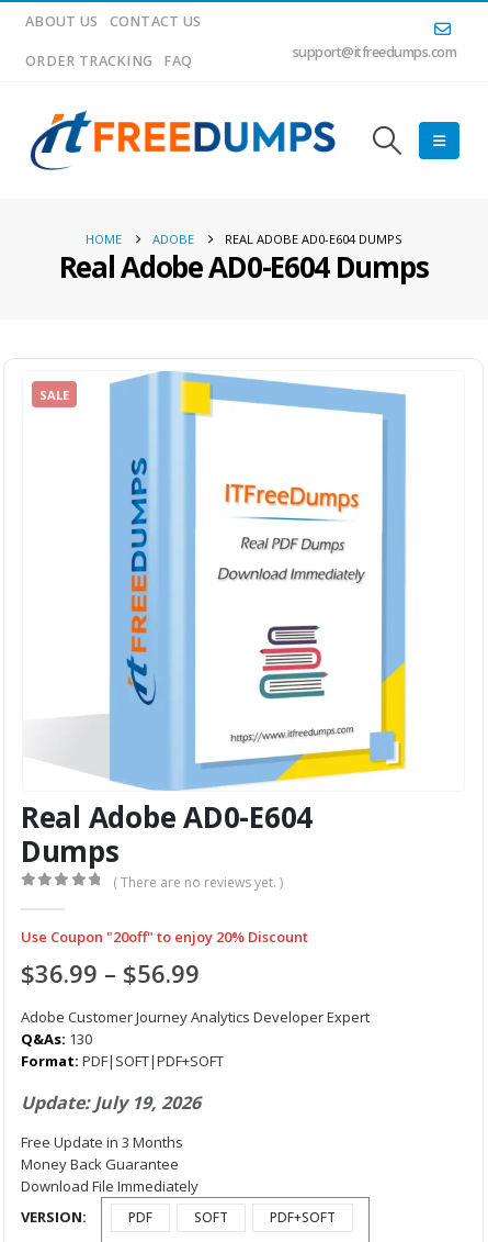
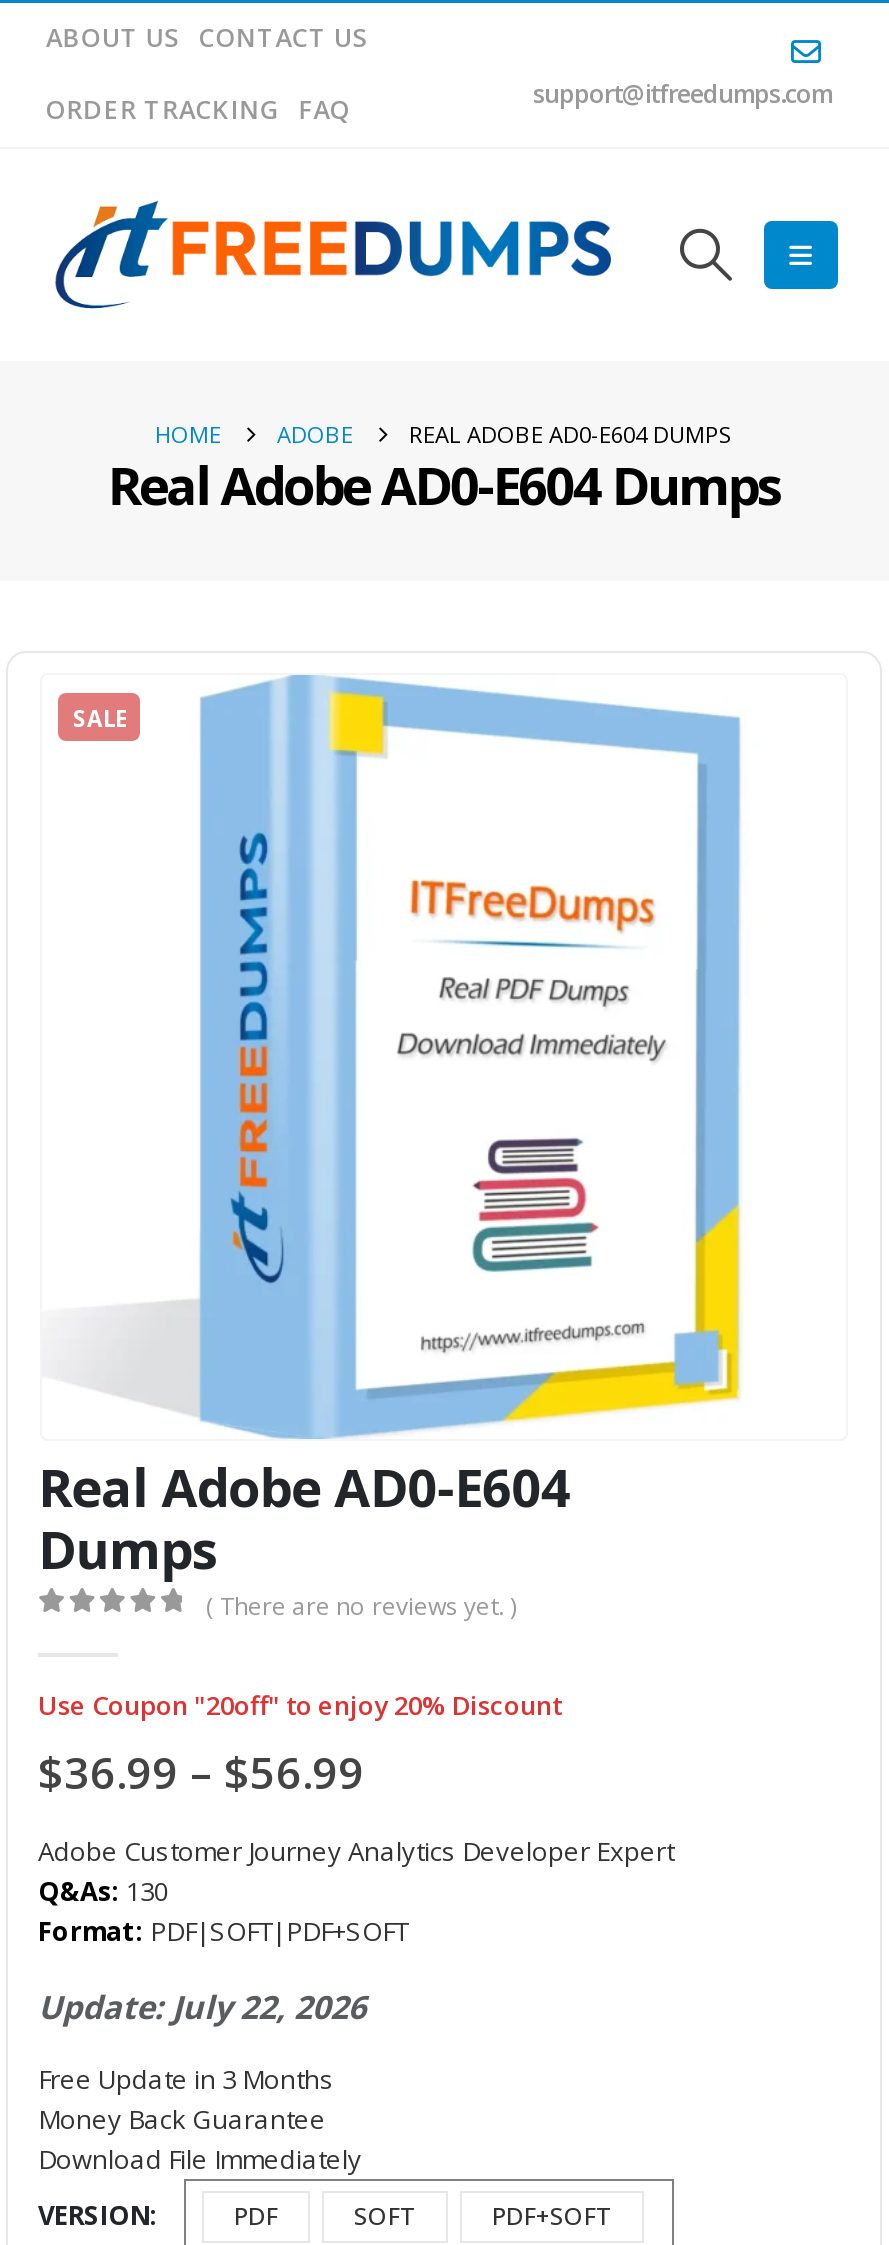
- Update: July 19, 2026
+ Update: July 22, 2026
